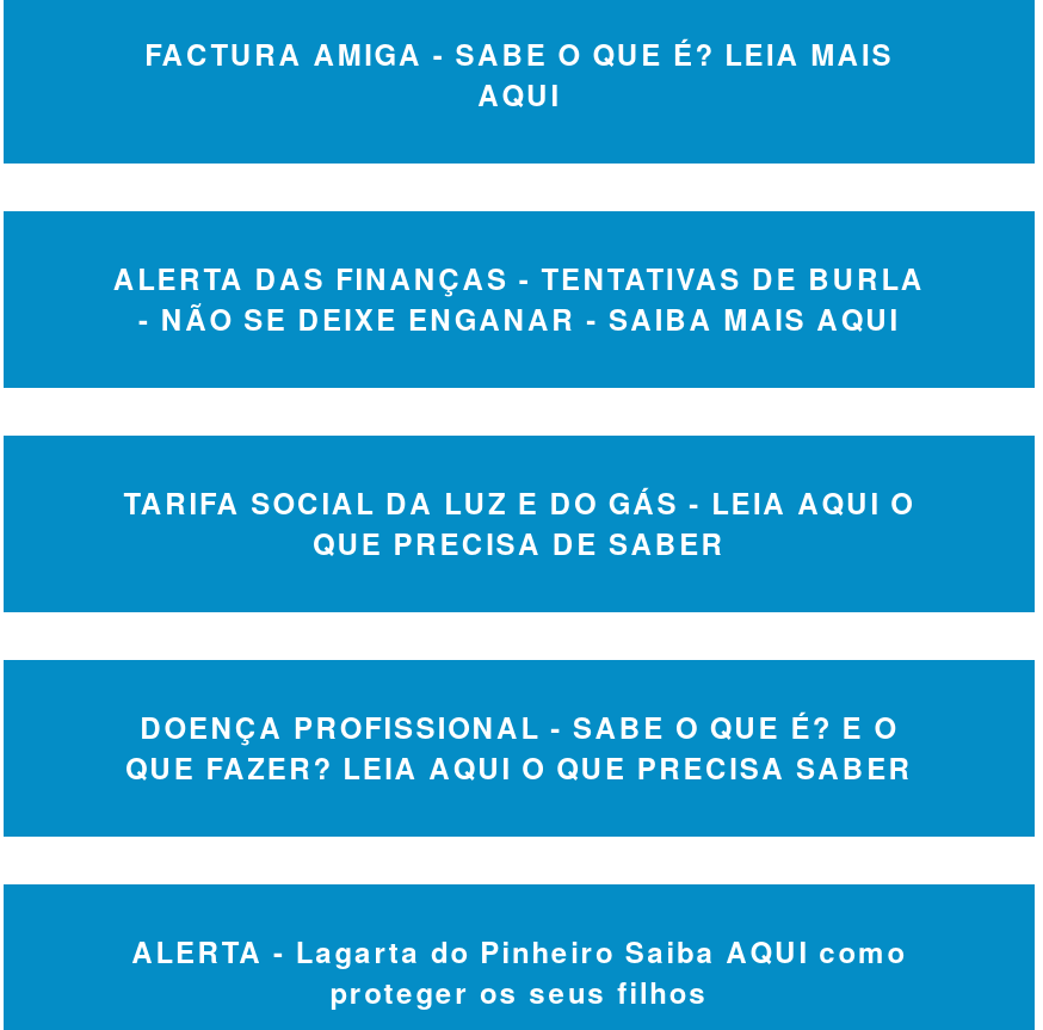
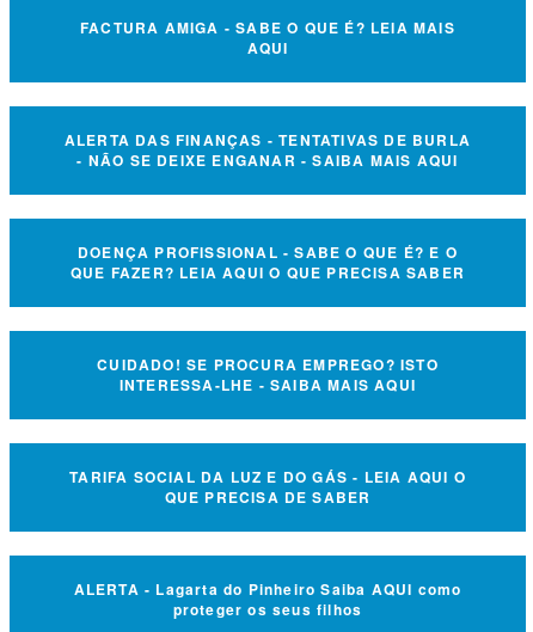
moved down: TARIFA SOCIAL DA LUZ E DO GÁS - LEIA AQUI O | QUE PRECISA DE SABER

moved up: DOENÇA PROFISSIONAL - SABE O QUE É? E O | QUE FAZER? LEIA AQUI O QUE PRECISA SABER

+ CUIDADO! SE PROCURA EMPREGO? ISTO
+ INTERESSA-LHE - SAIBA MAIS AQUI
